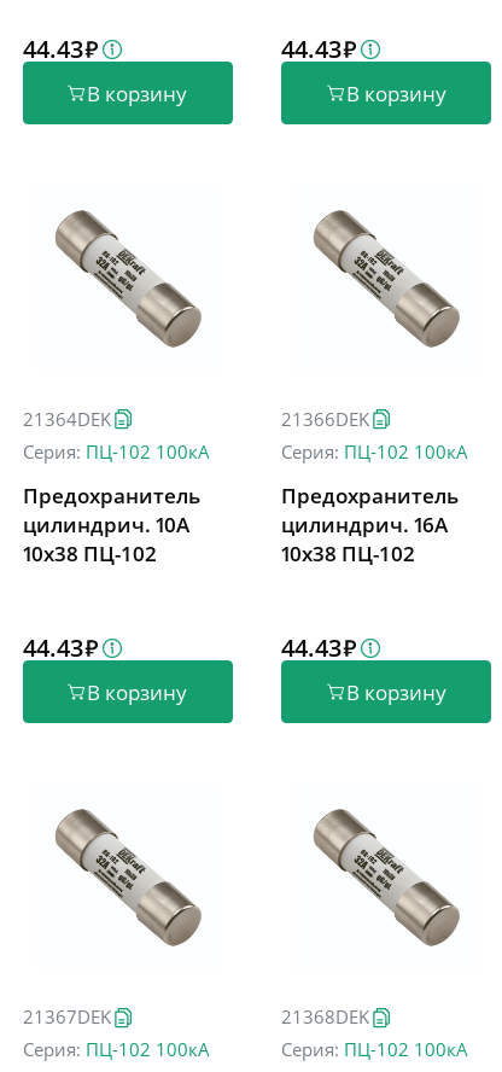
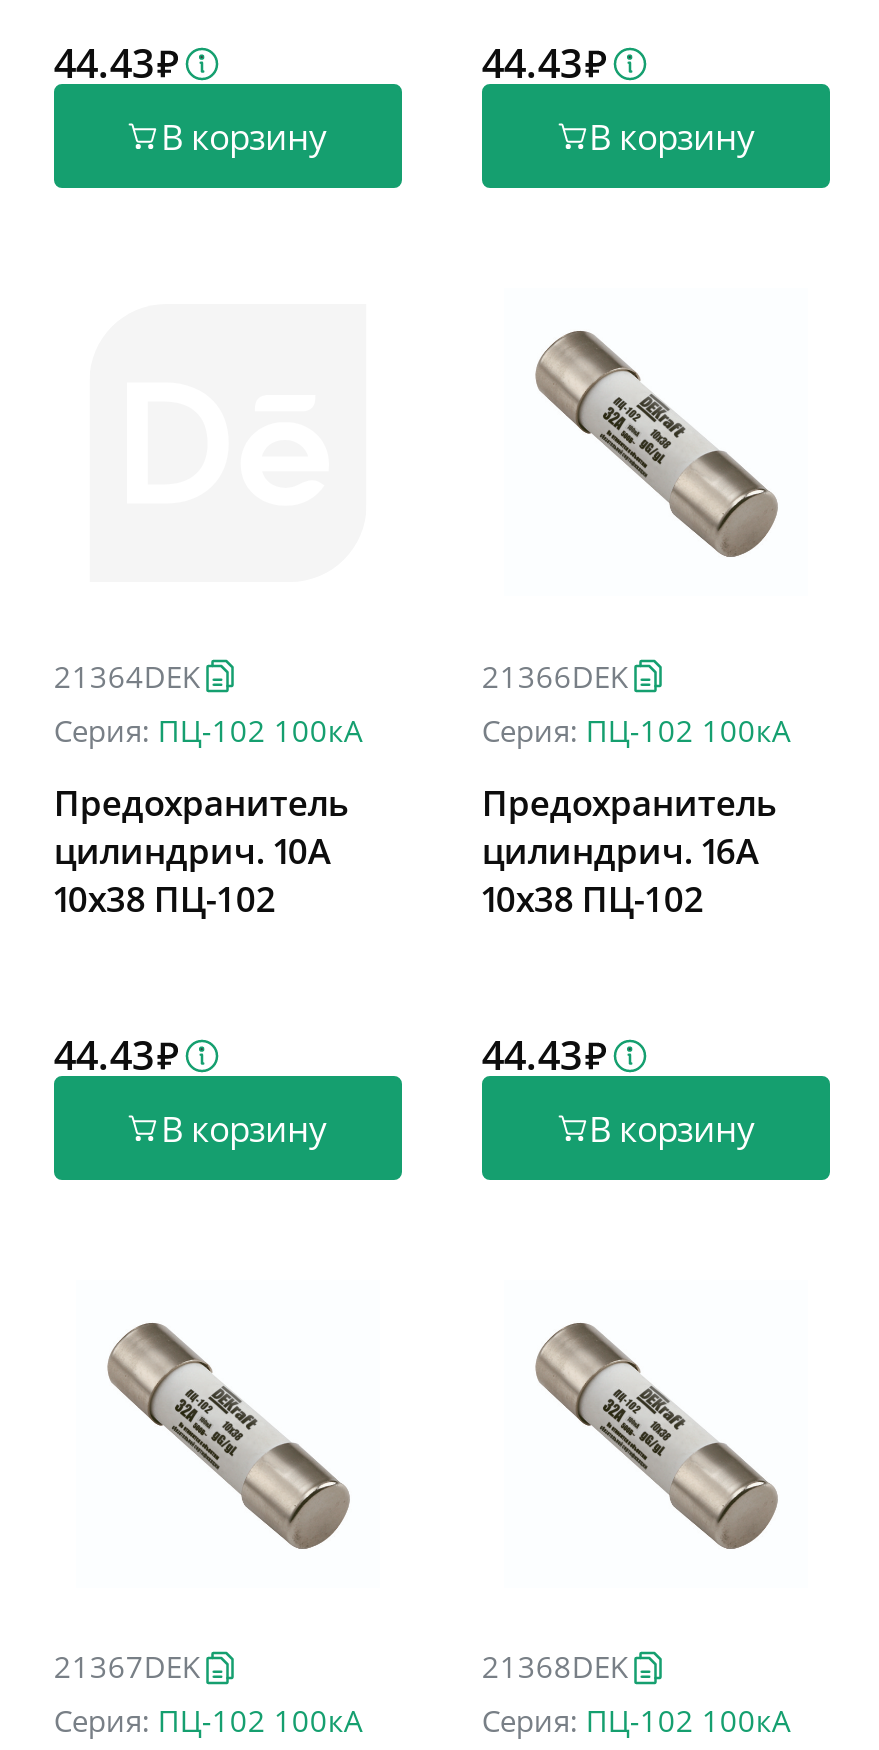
- [image]
